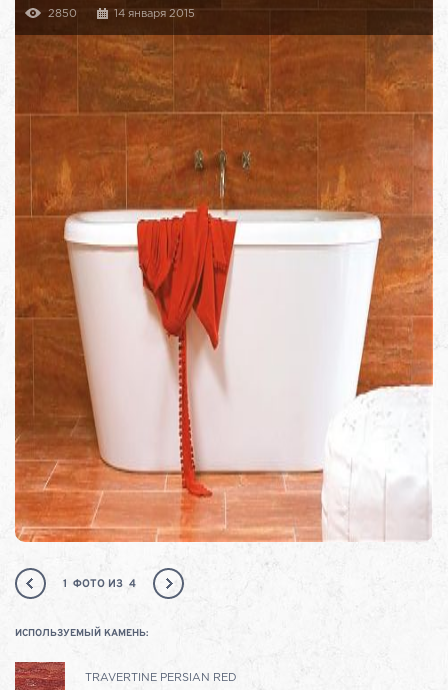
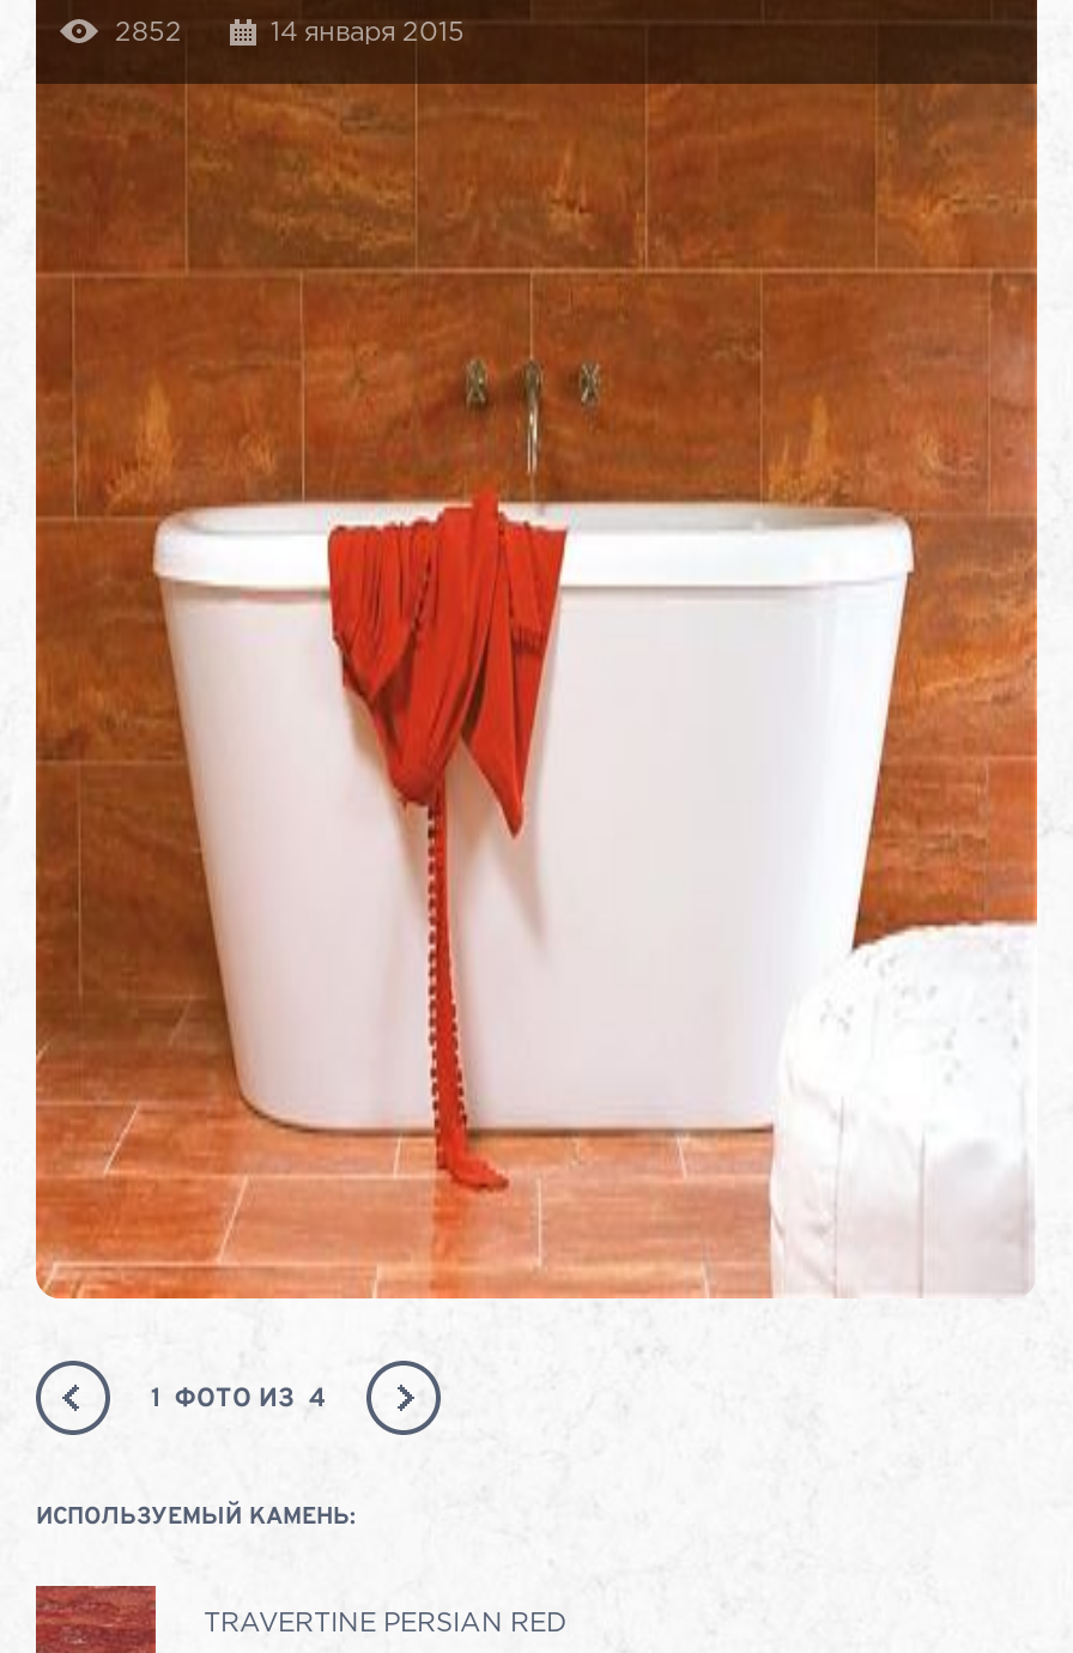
- 2850
+ 2852
